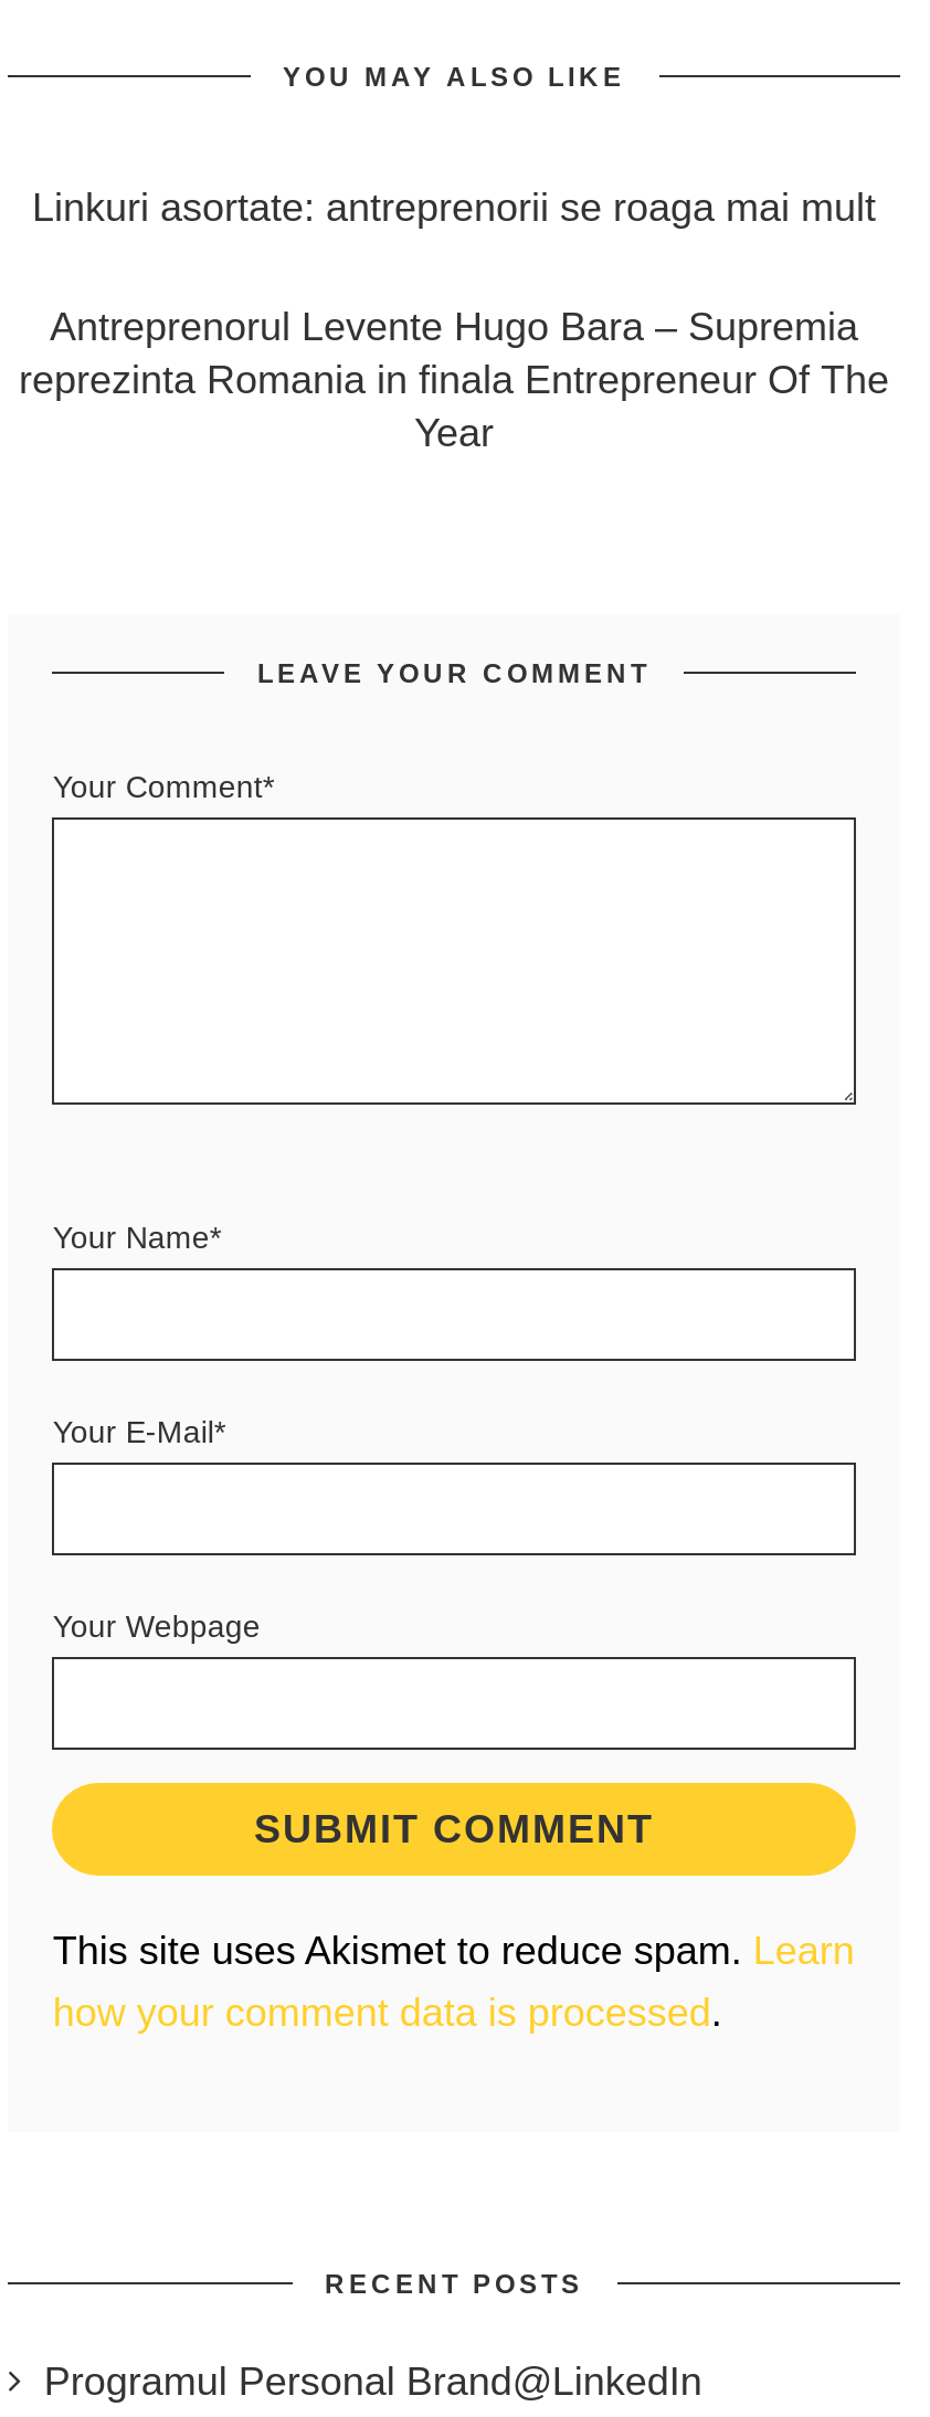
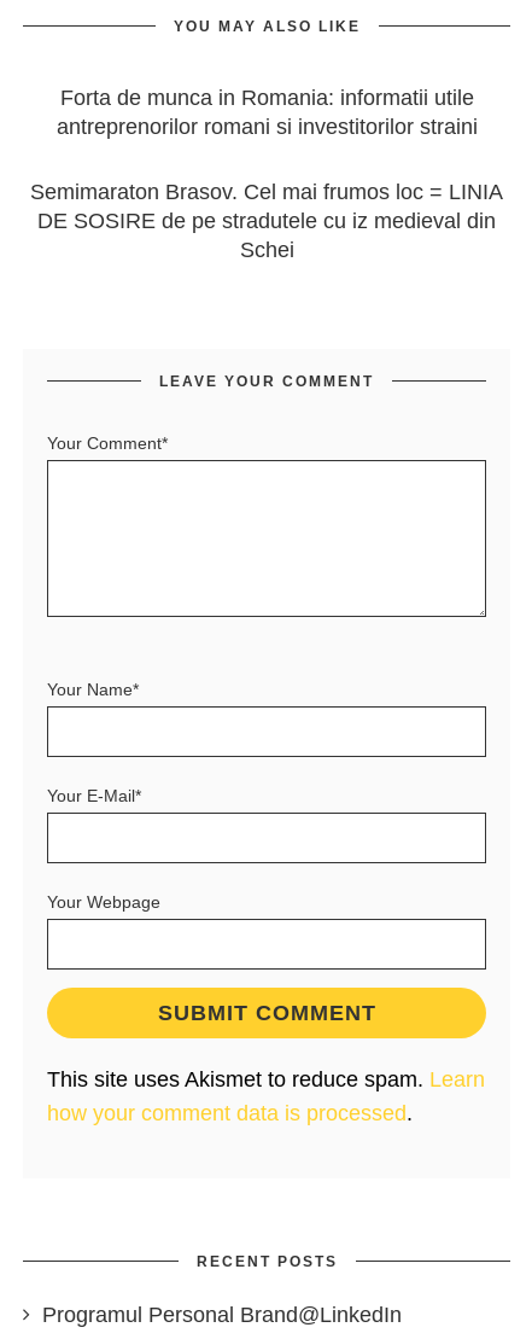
- Linkuri asortate: antreprenorii se roaga mai mult
+ Forta de munca in Romania: informatii utile
+ antreprenorilor romani si investitorilor straini

- Antreprenorul Levente Hugo Bara – Supremia
- reprezinta Romania in finala Entrepreneur Of The
- Year
+ Semimaraton Brasov. Cel mai frumos loc = LINIA
+ DE SOSIRE de pe stradutele cu iz medieval din
+ Schei
